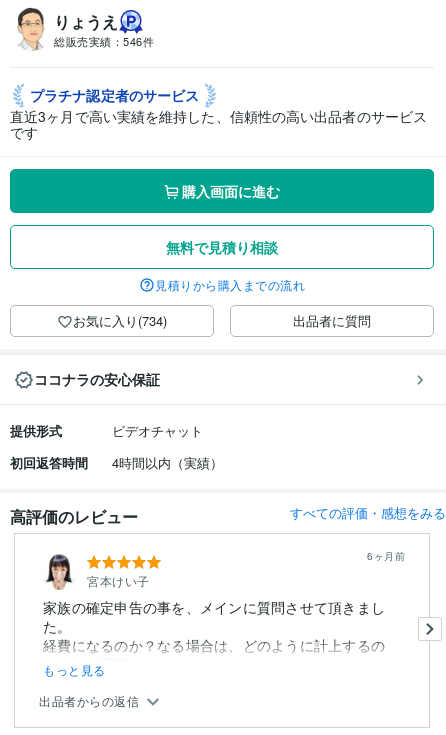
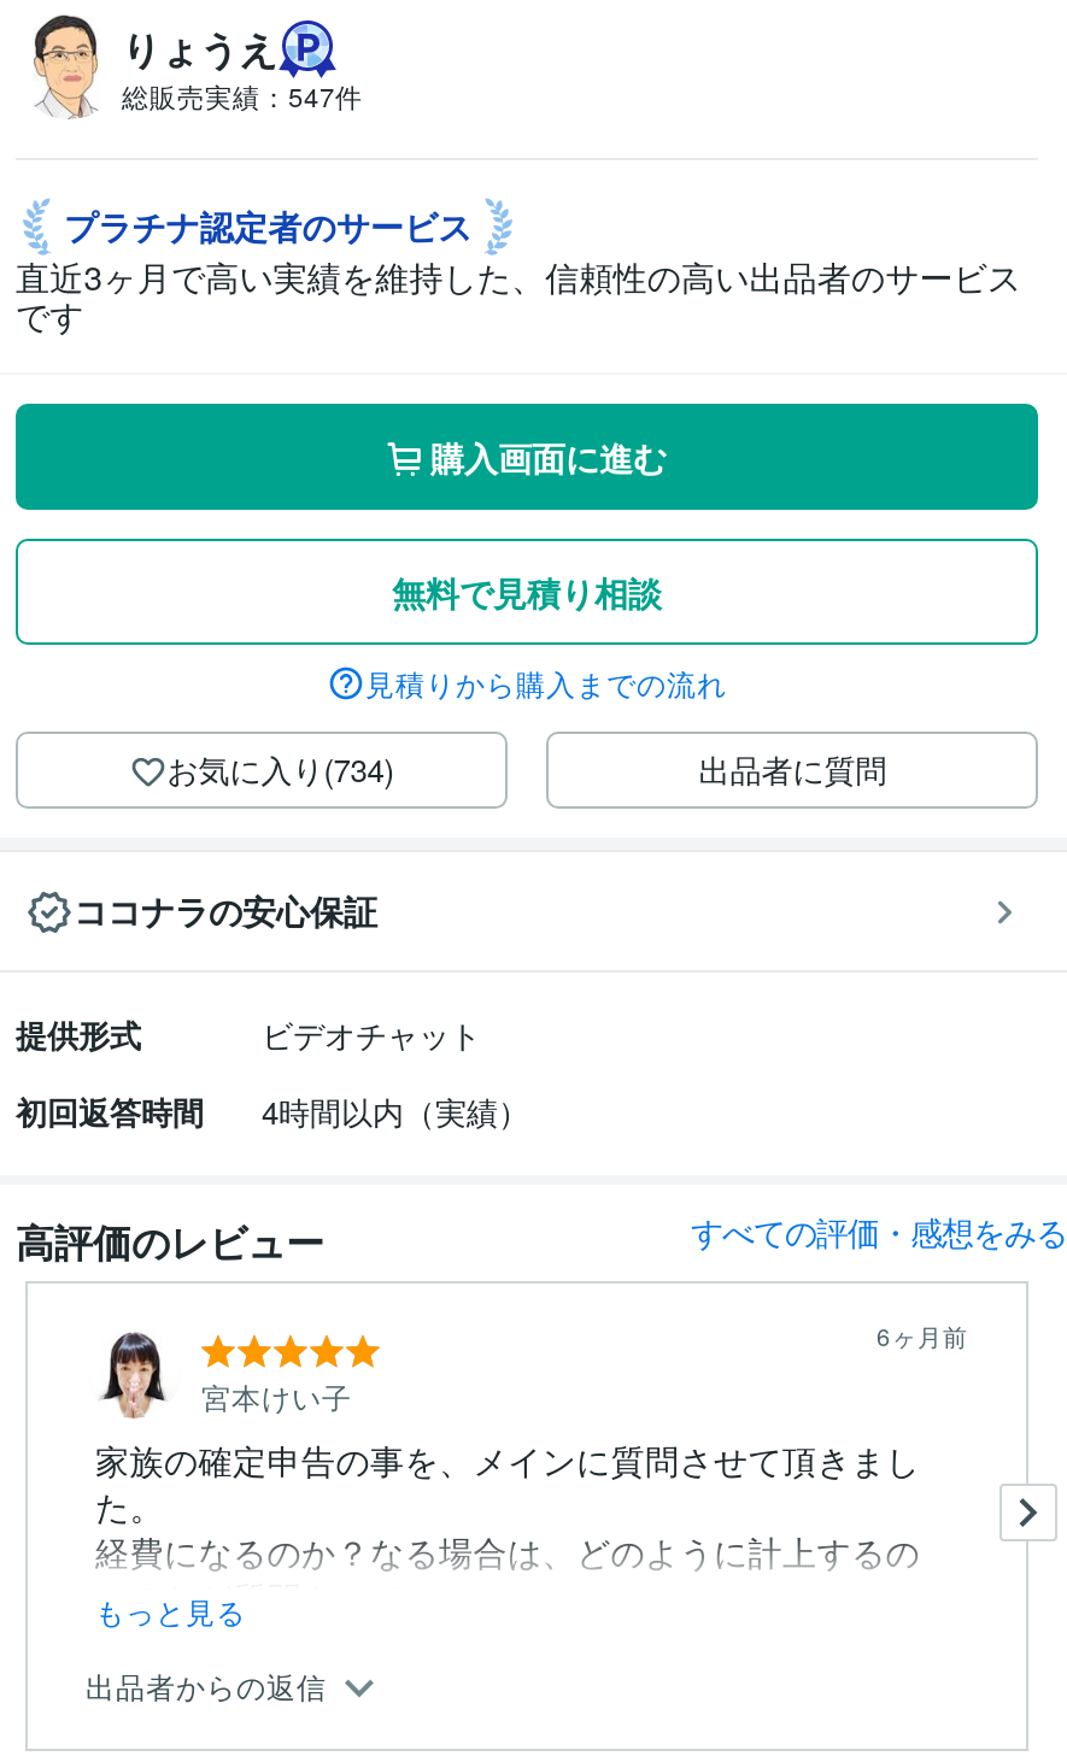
- 総販売実績：546件
+ 総販売実績：547件
